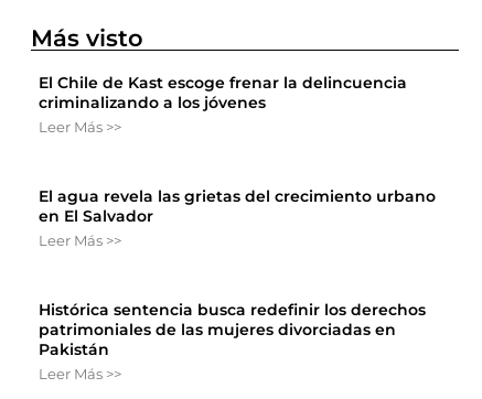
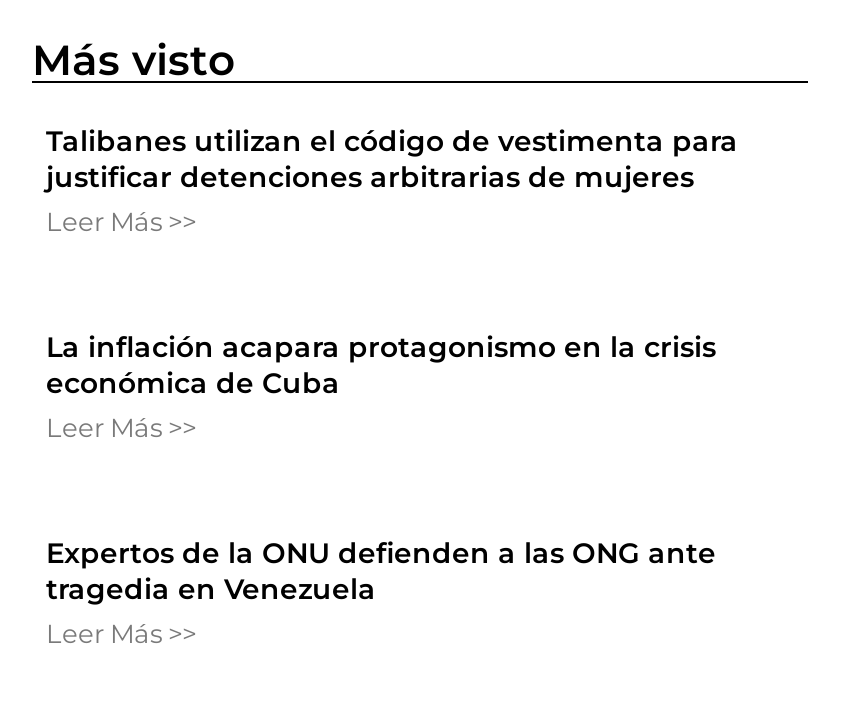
- El Chile de Kast escoge frenar la delincuencia
- criminalizando a los jóvenes
+ Talibanes utilizan el código de vestimenta para
+ justificar detenciones arbitrarias de mujeres

- El agua revela las grietas del crecimiento urbano
- en El Salvador
+ La inflación acapara protagonismo en la crisis
+ económica de Cuba

- Histórica sentencia busca redefinir los derechos
- patrimoniales de las mujeres divorciadas en
- Pakistán
+ Expertos de la ONU defienden a las ONG ante
+ tragedia en Venezuela
